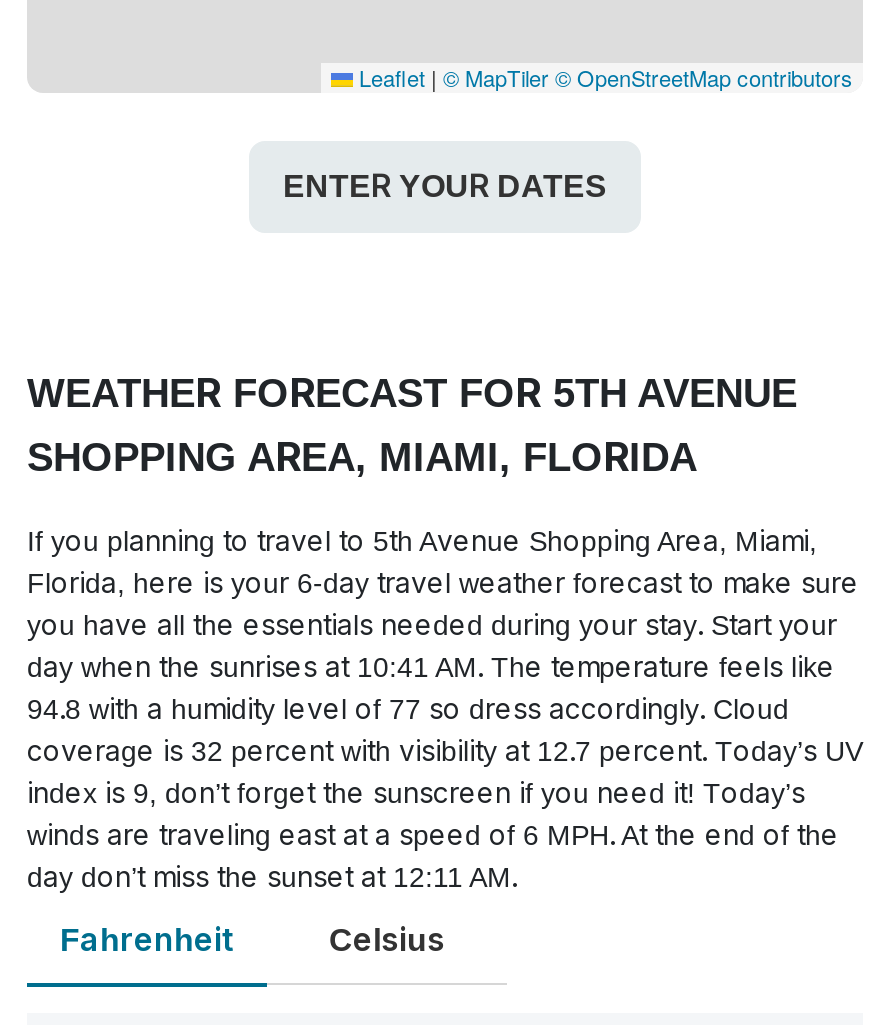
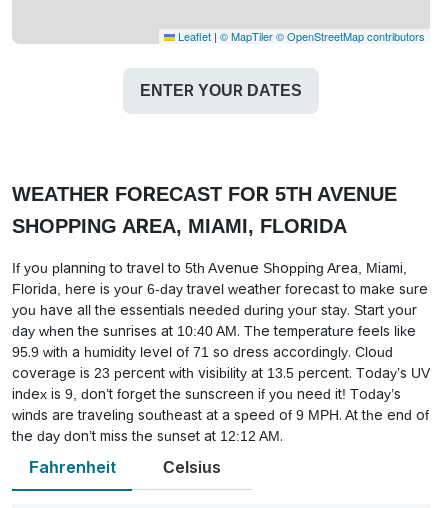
- day when the sunrises at 10:41 AM. The temperature feels like
+ day when the sunrises at 10:40 AM. The temperature feels like

- 94.8 with a humidity level of 77 so dress accordingly. Cloud
+ 95.9 with a humidity level of 71 so dress accordingly. Cloud

- coverage is 32 percent with visibility at 12.7 percent. Today’s UV
+ coverage is 23 percent with visibility at 13.5 percent. Today’s UV

- winds are traveling east at a speed of 6 MPH. At the end of the
- day don’t miss the sunset at 12:11 AM.
+ winds are traveling southeast at a speed of 9 MPH. At the end of
+ the day don’t miss the sunset at 12:12 AM.
